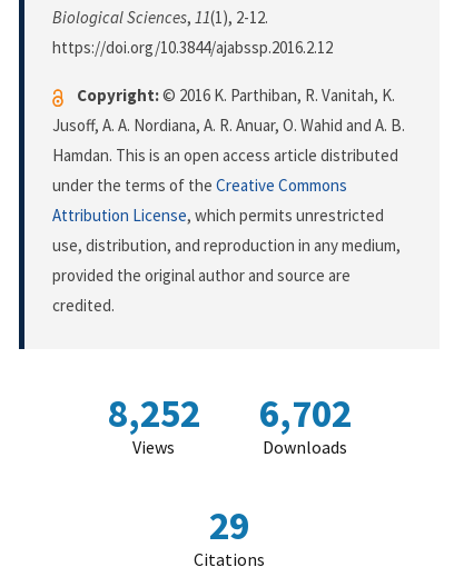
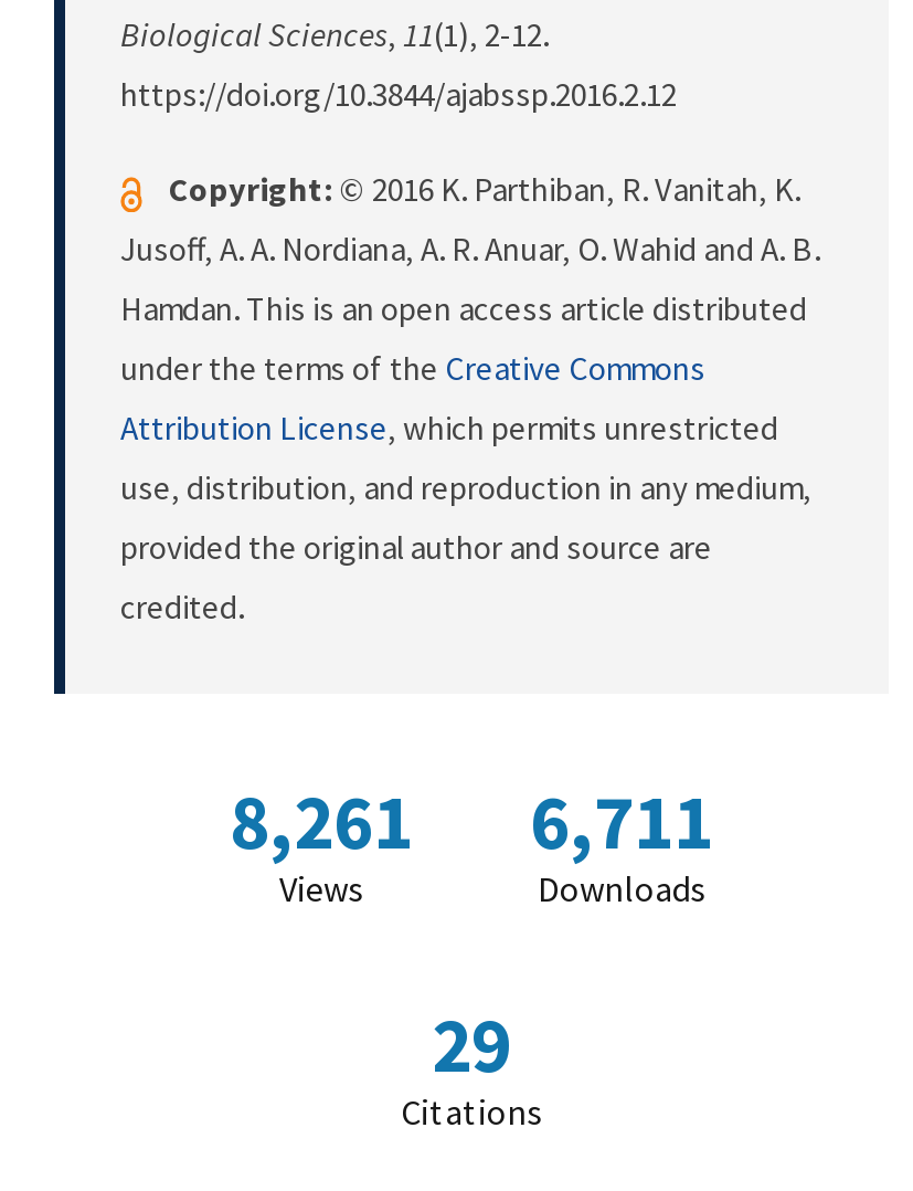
- 8,252
+ 8,261

- 6,702
+ 6,711
